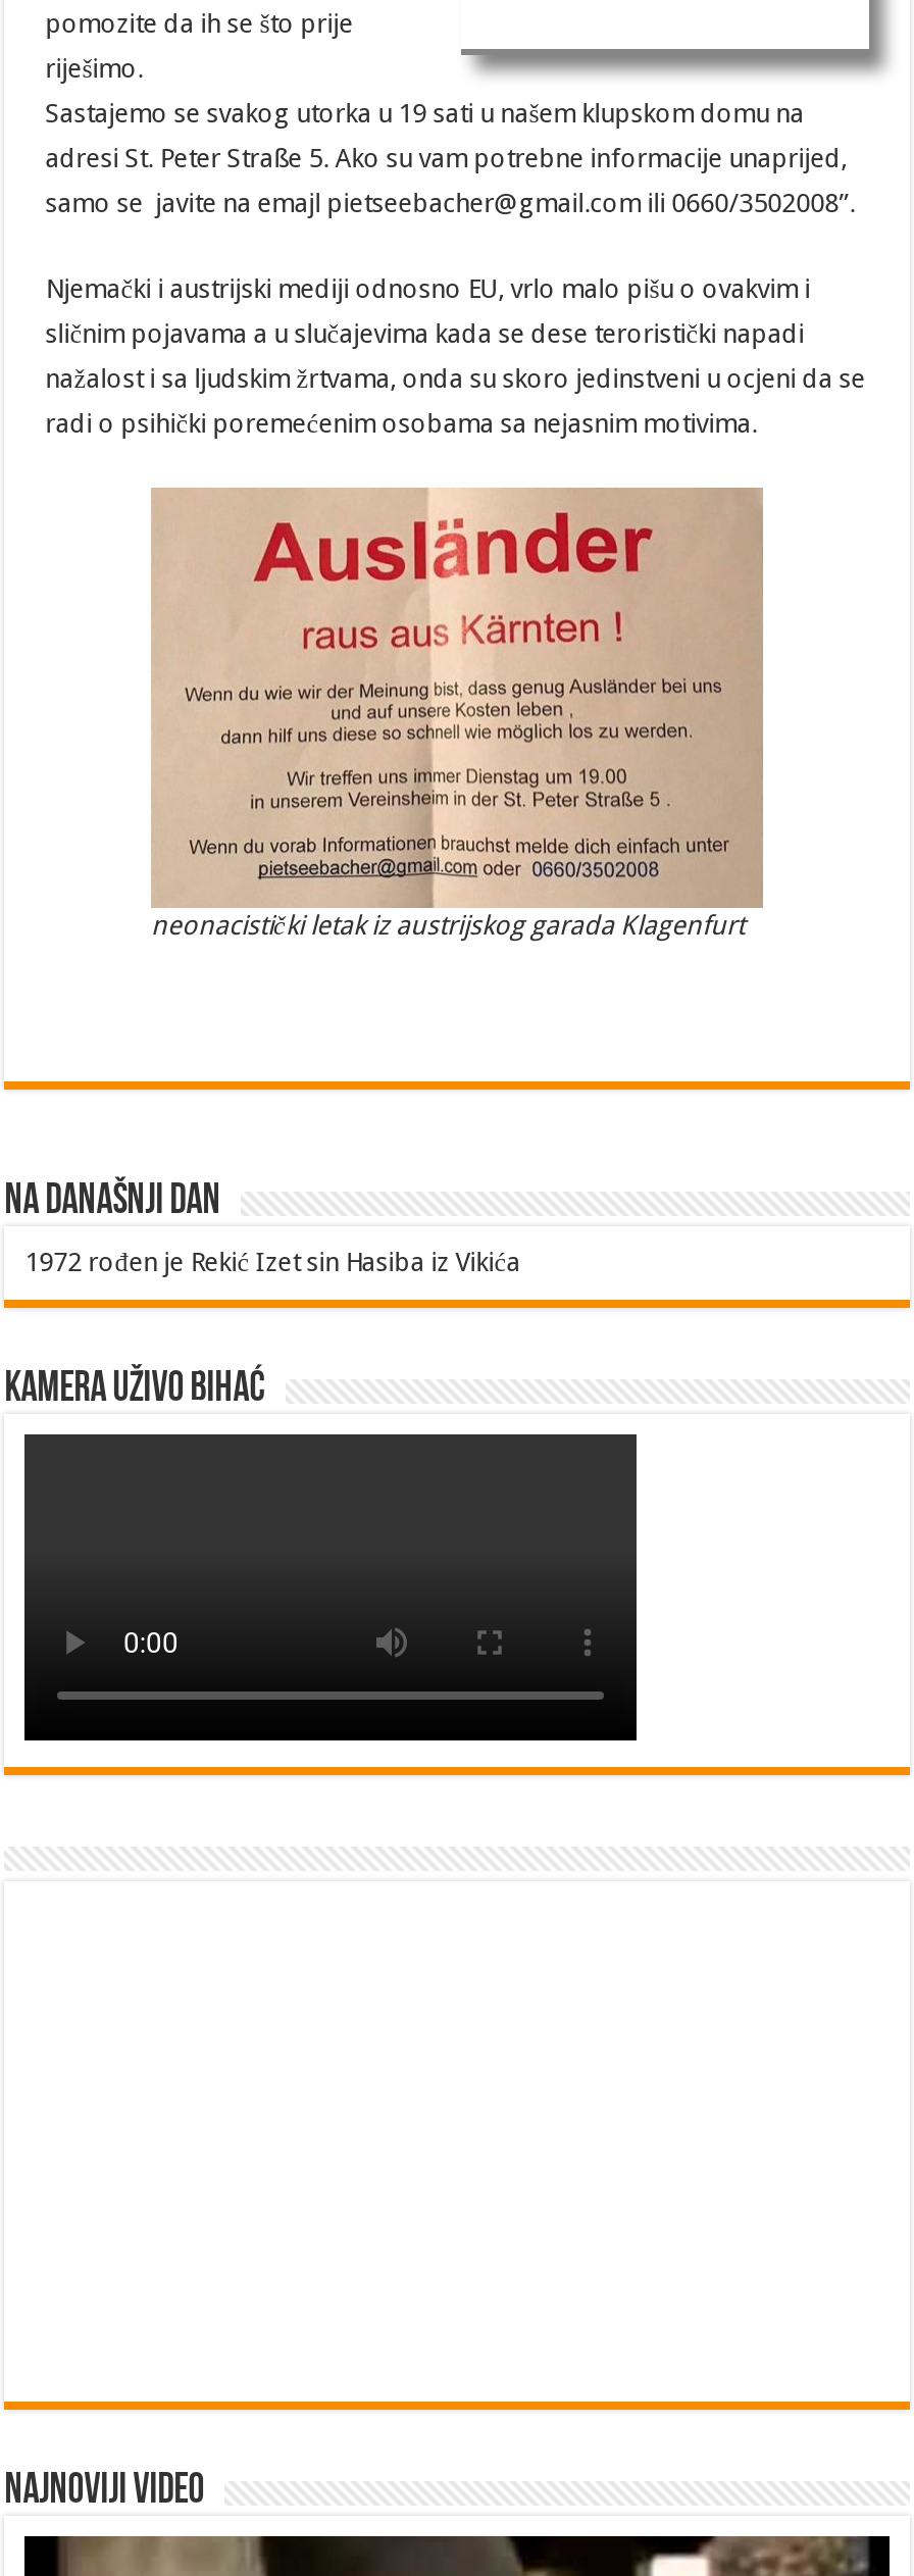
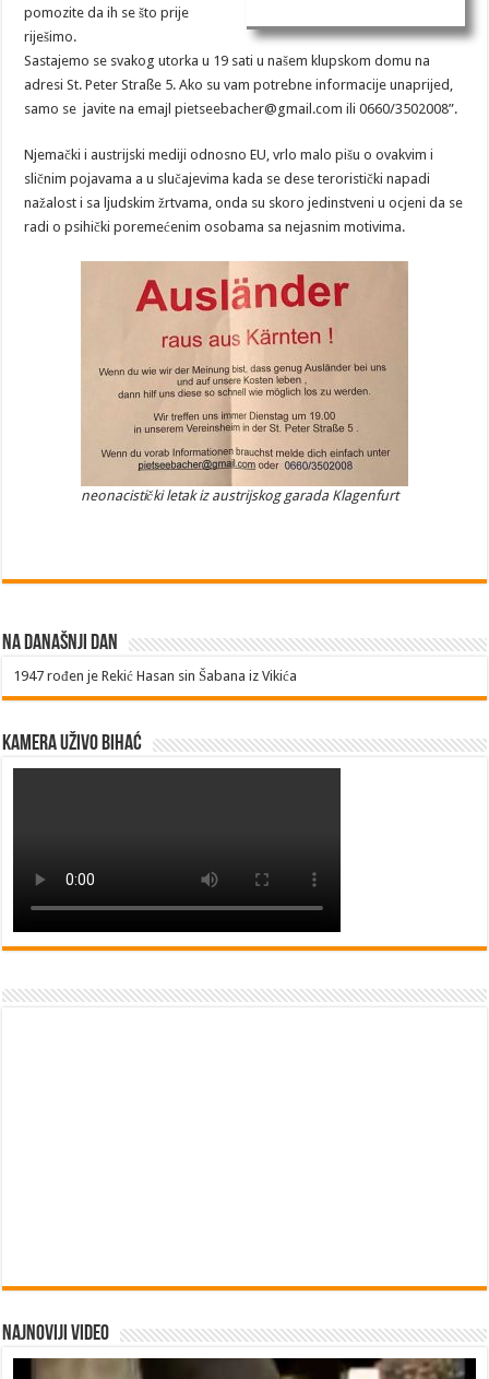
- 1972 rođen je Rekić Izet sin Hasiba iz Vikića
+ 1947 rođen je Rekić Hasan sin Šabana iz Vikića
